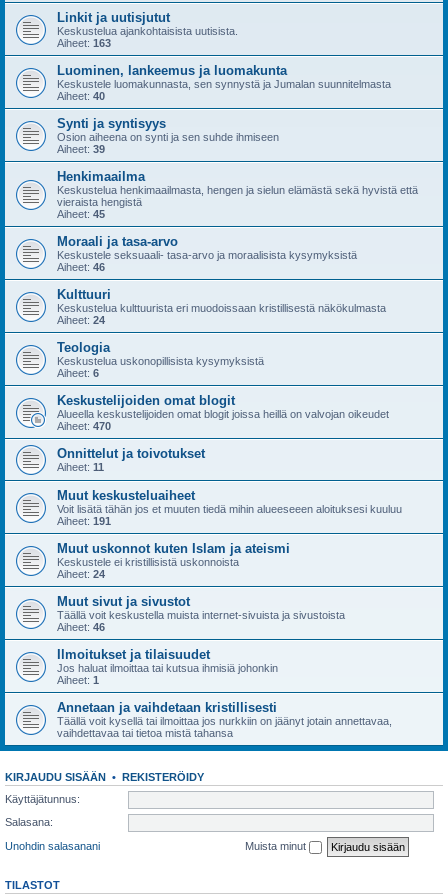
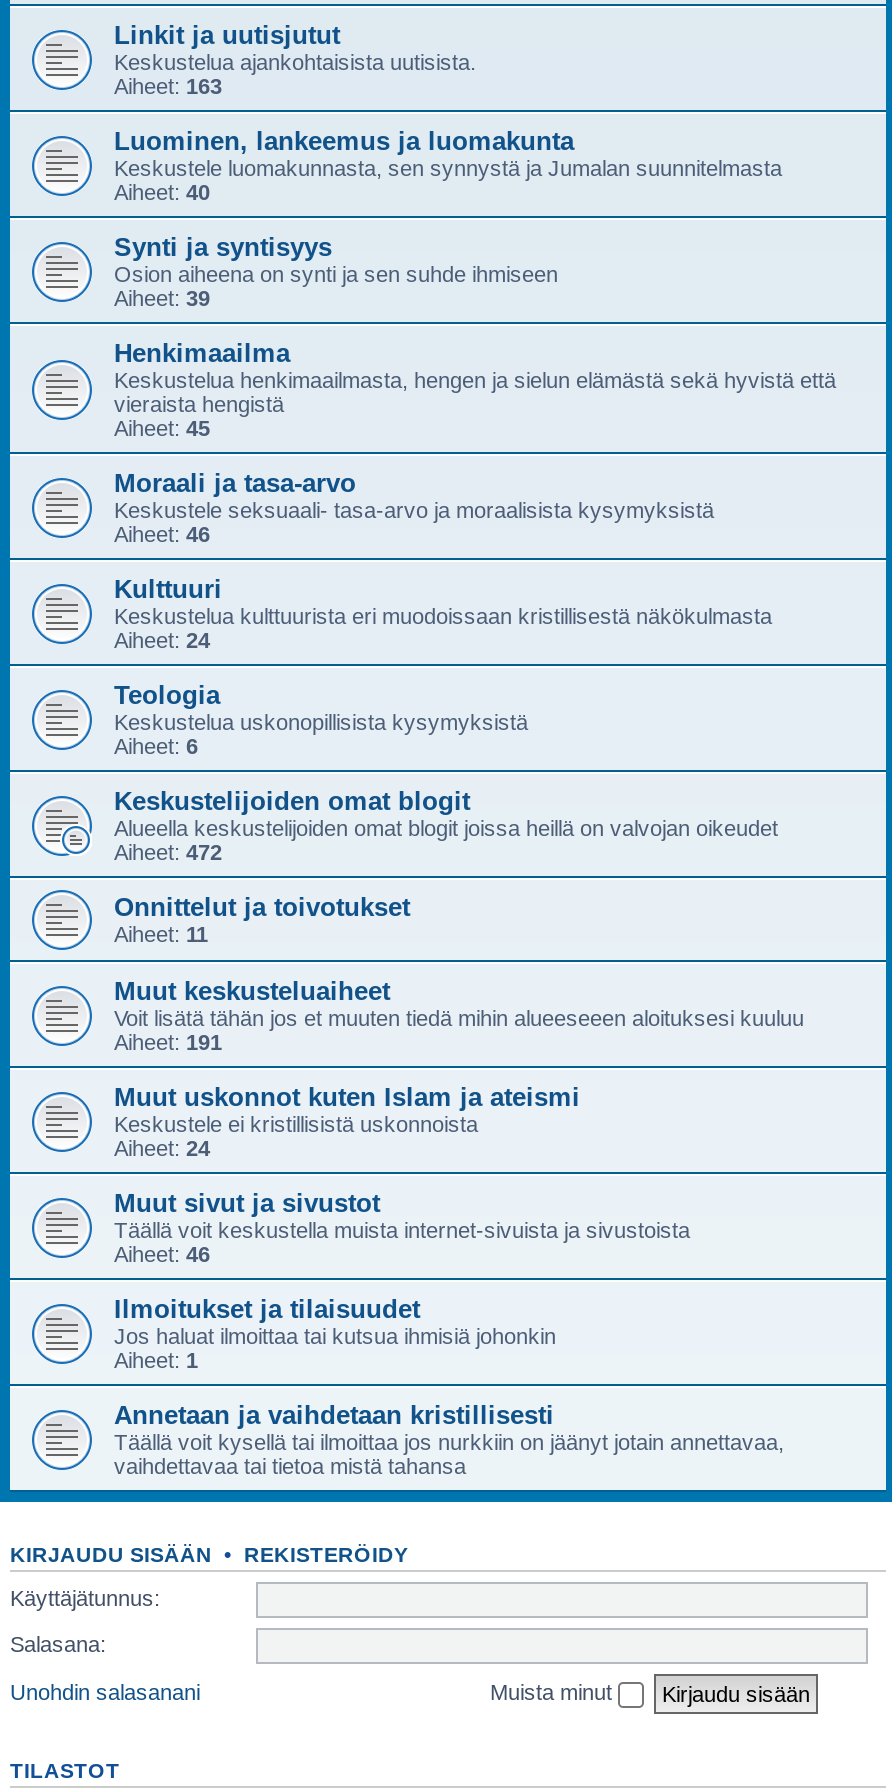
- Aiheet: 470
+ Aiheet: 472
